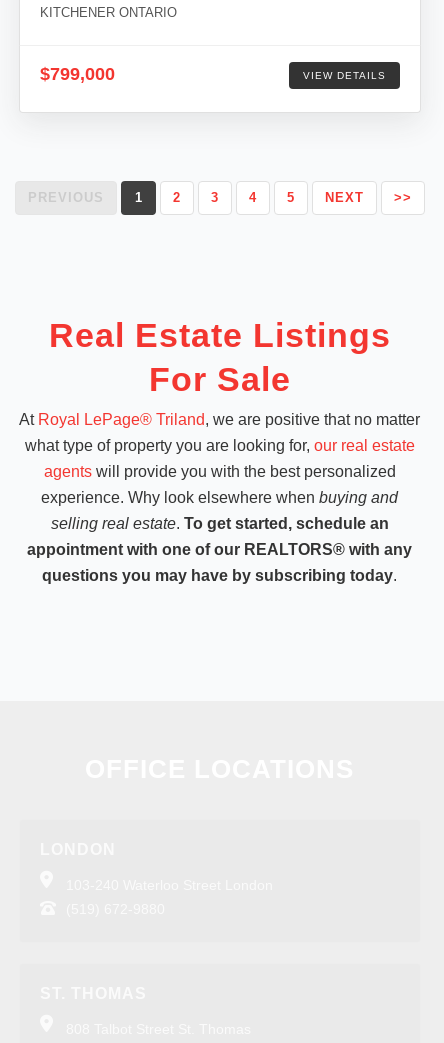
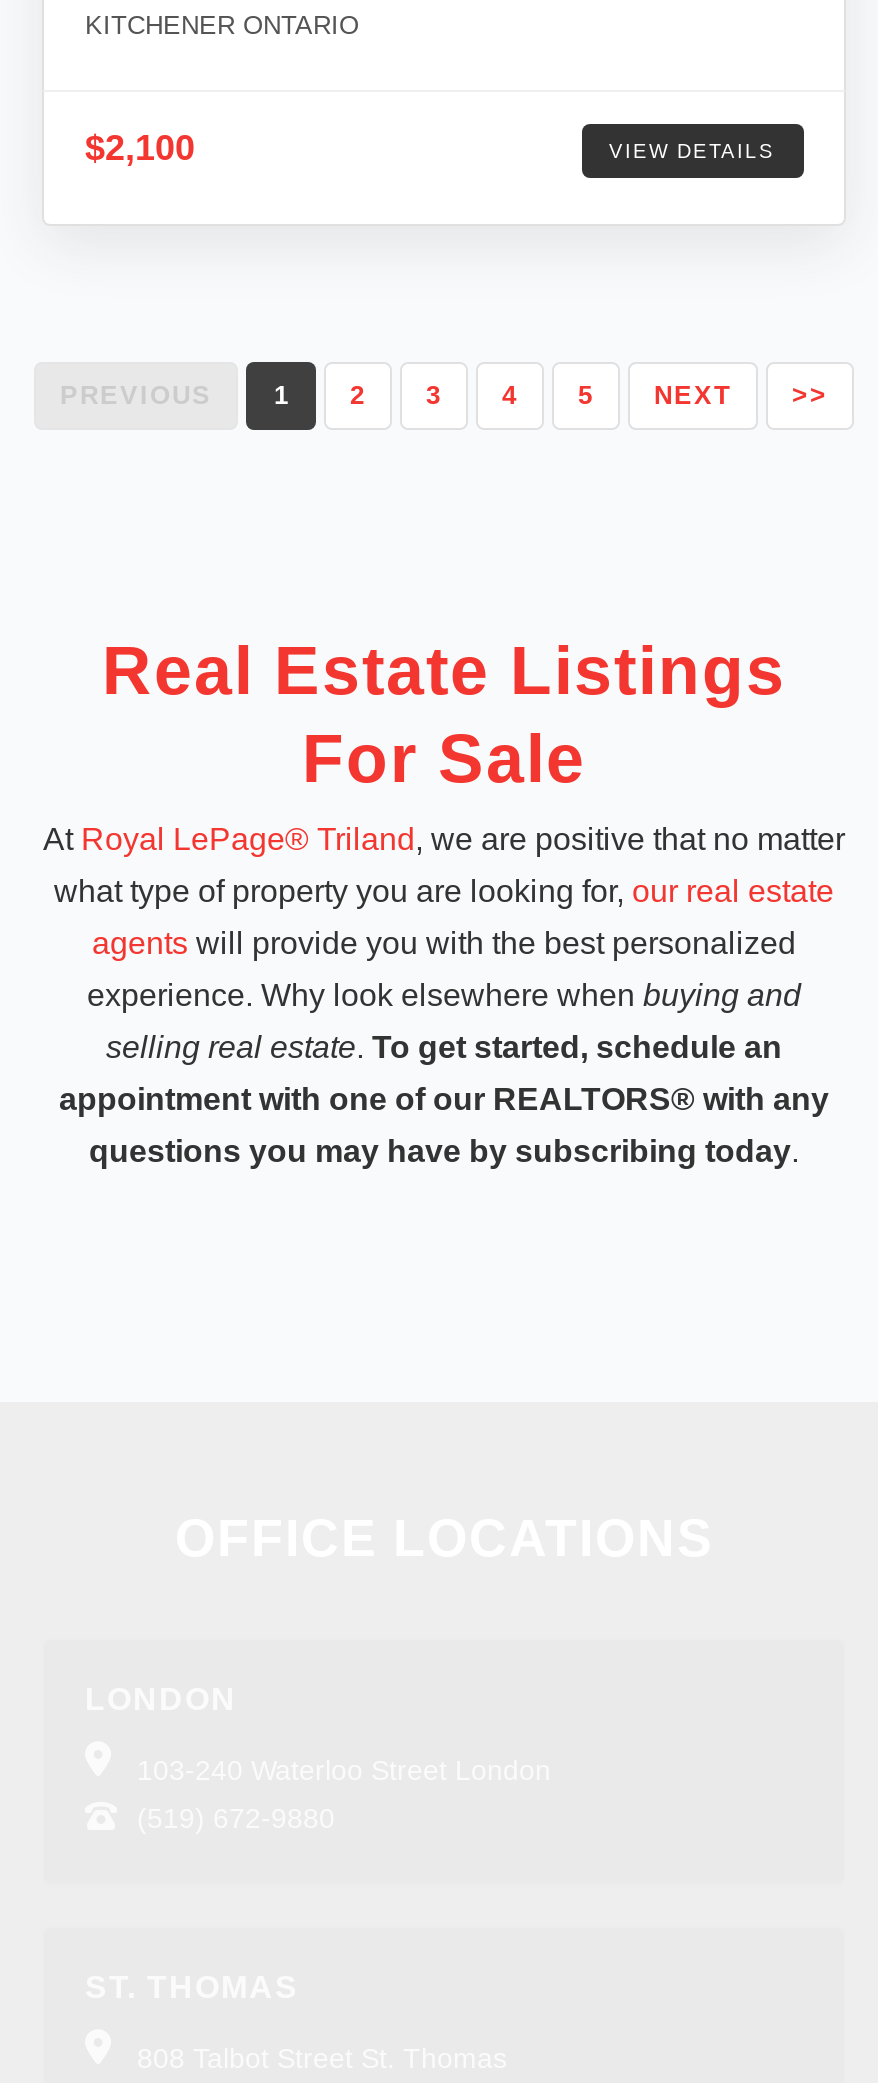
- $799,000
+ $2,100
